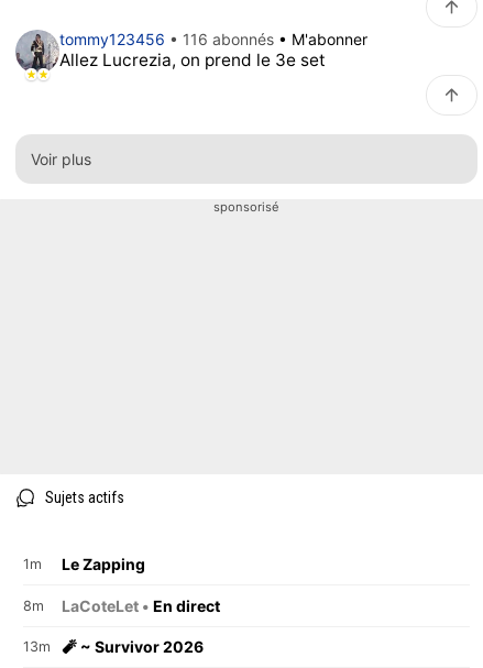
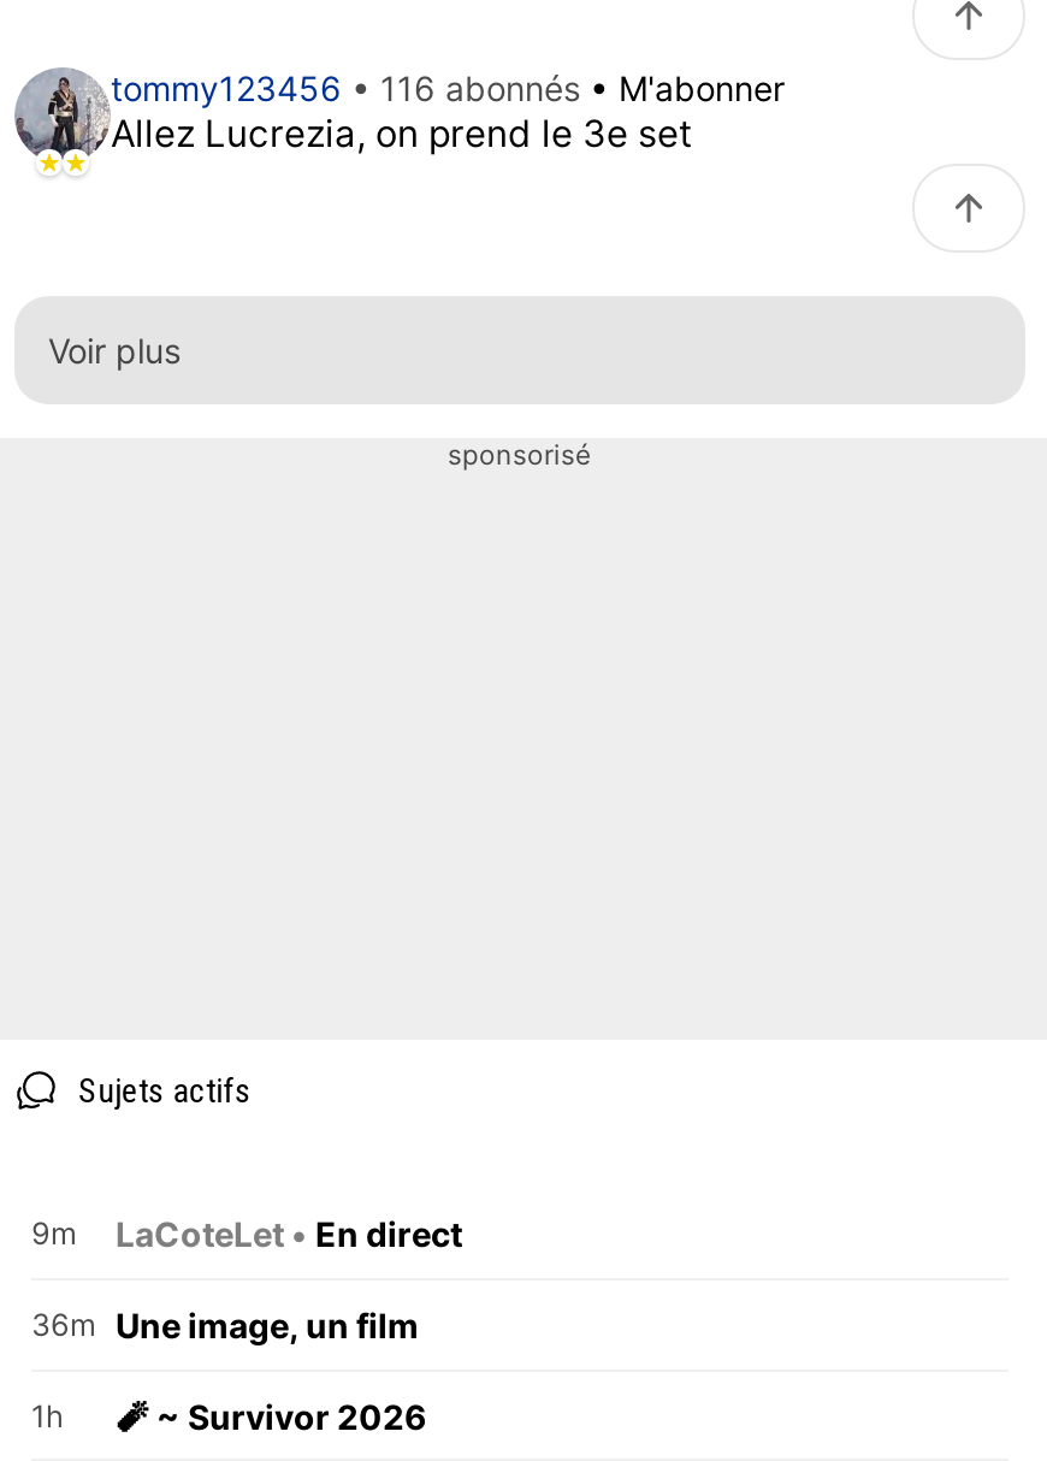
- 1m
- Le Zapping
- 8m
+ 9m

moved up: LaCoteLet • En direct

- 13m
+ 36m Une image, un film
+ 1h
